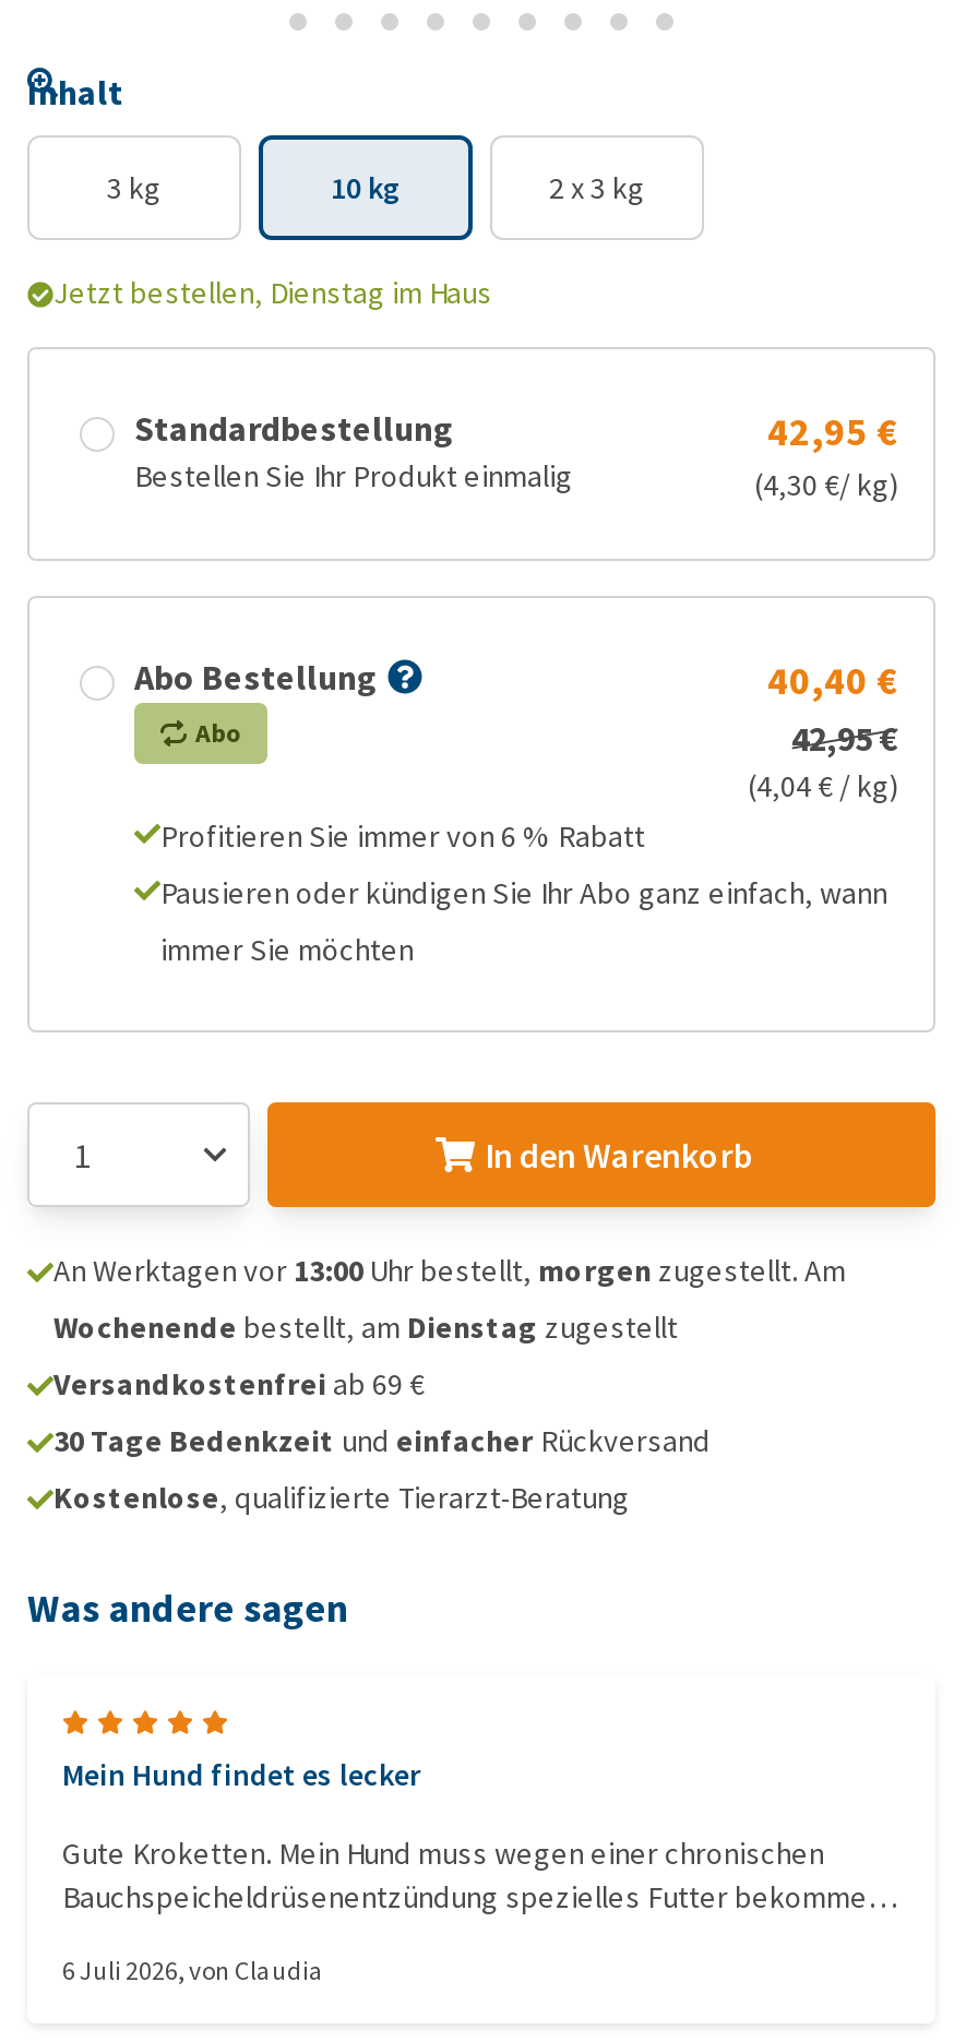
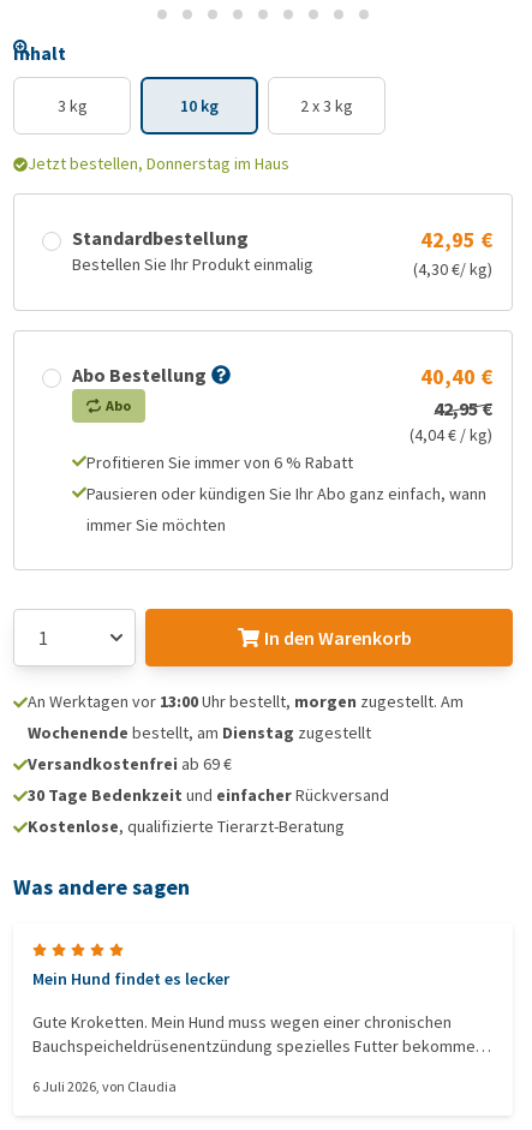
- Jetzt bestellen, Dienstag im Haus
+ Jetzt bestellen, Donnerstag im Haus
